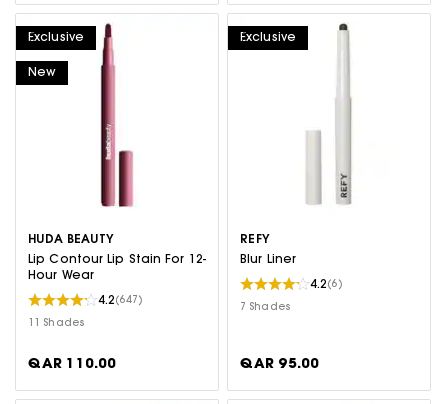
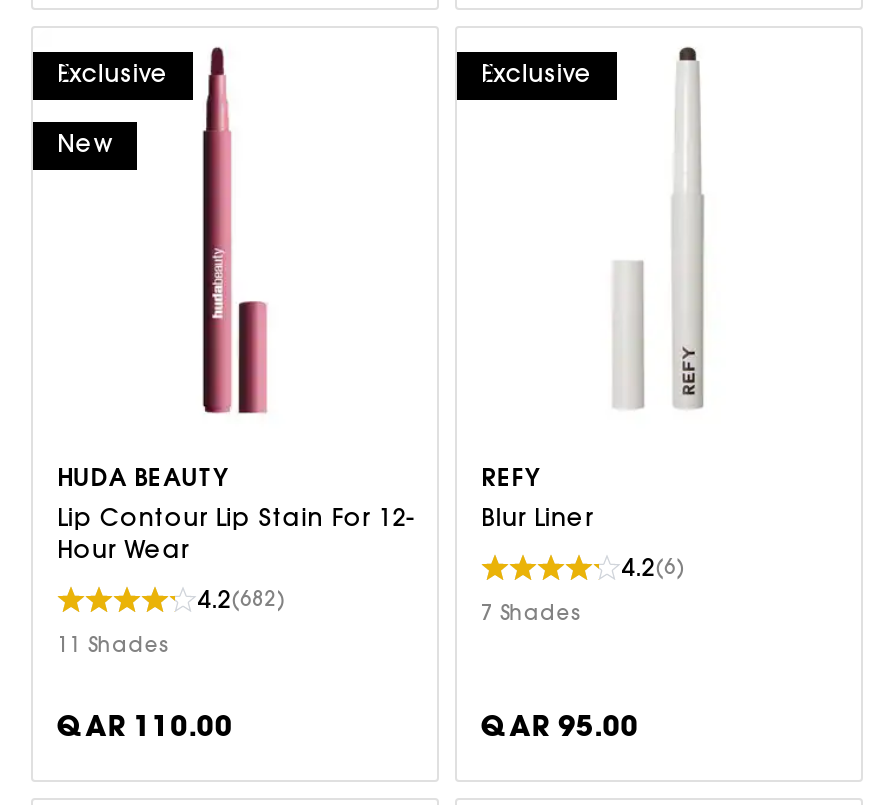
- 4.2(647)
+ 4.2(682)
